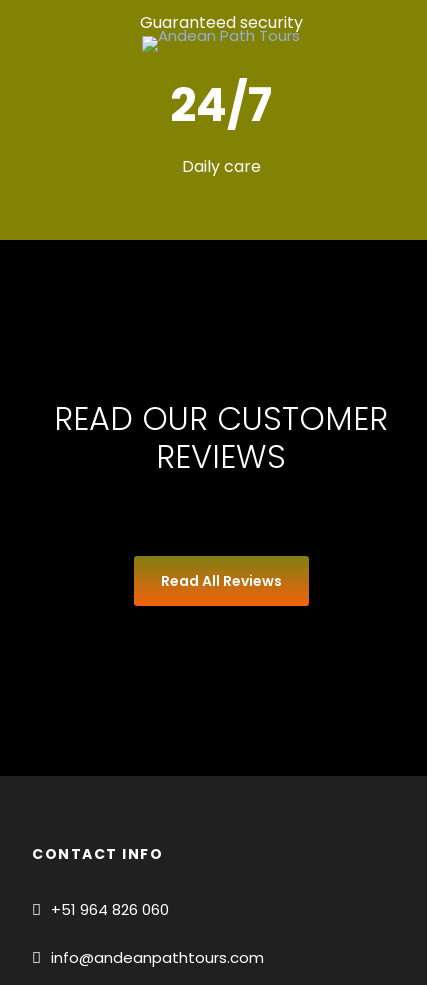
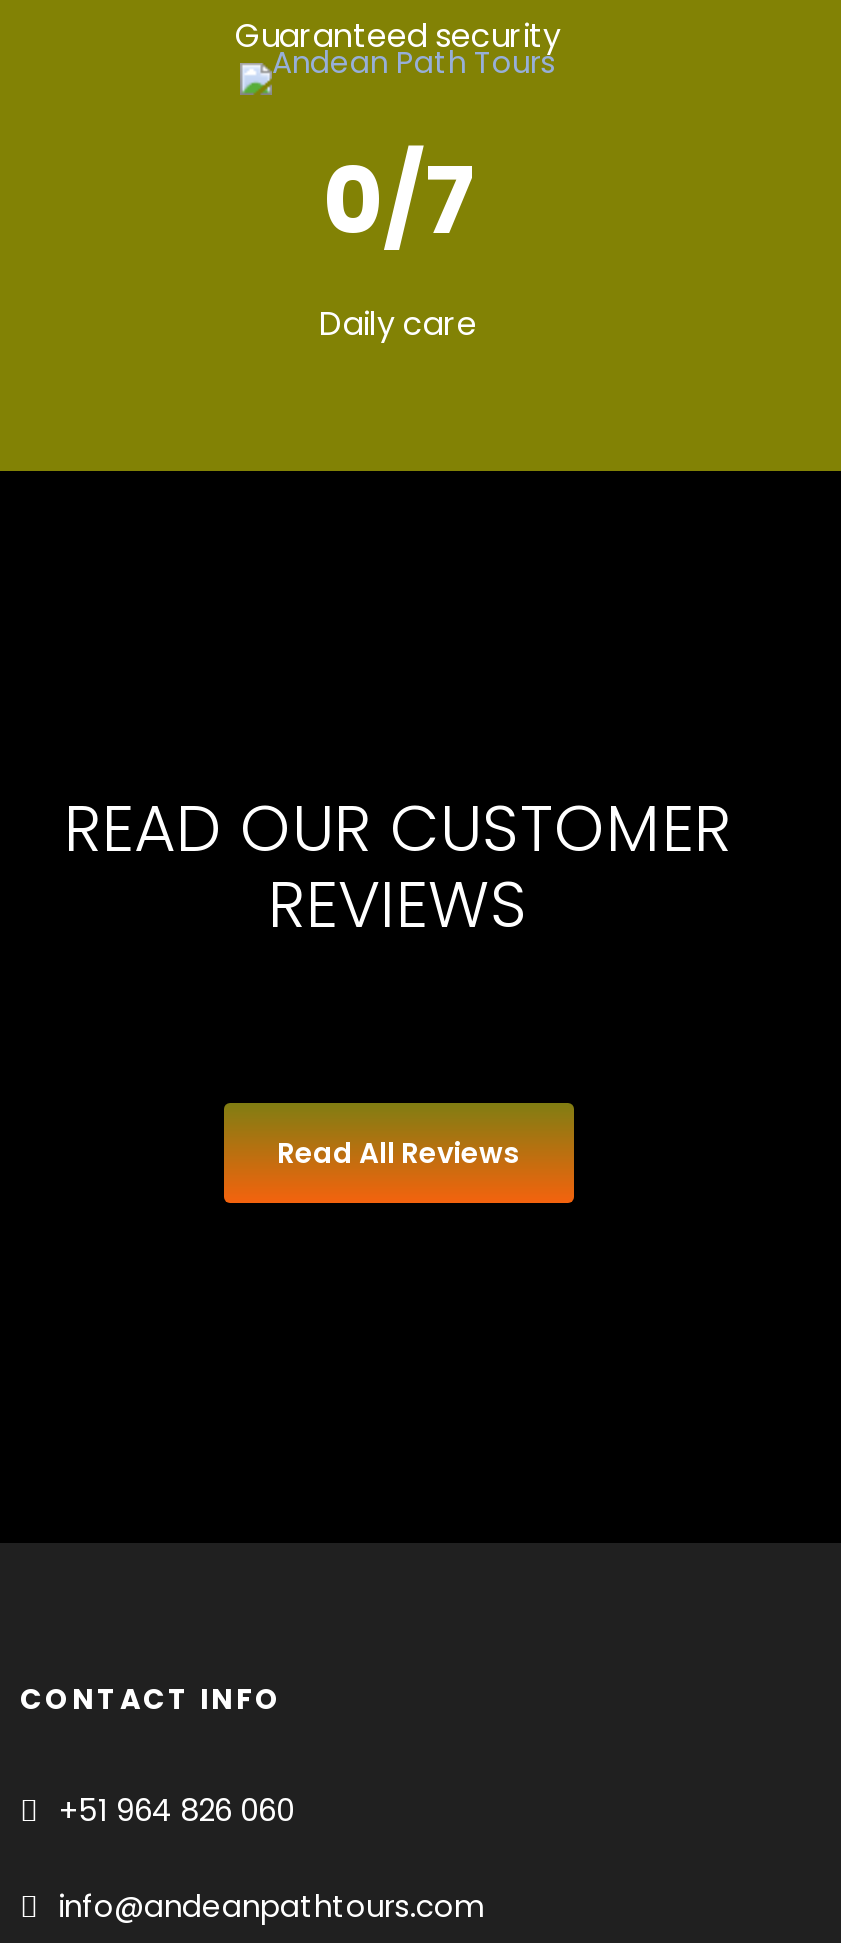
- 24/7
+ 0/7
